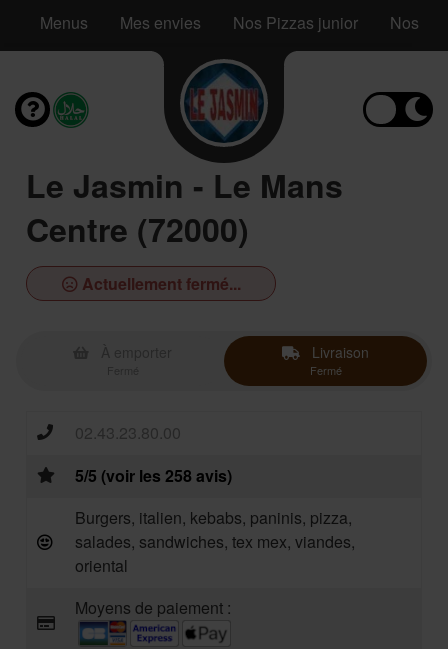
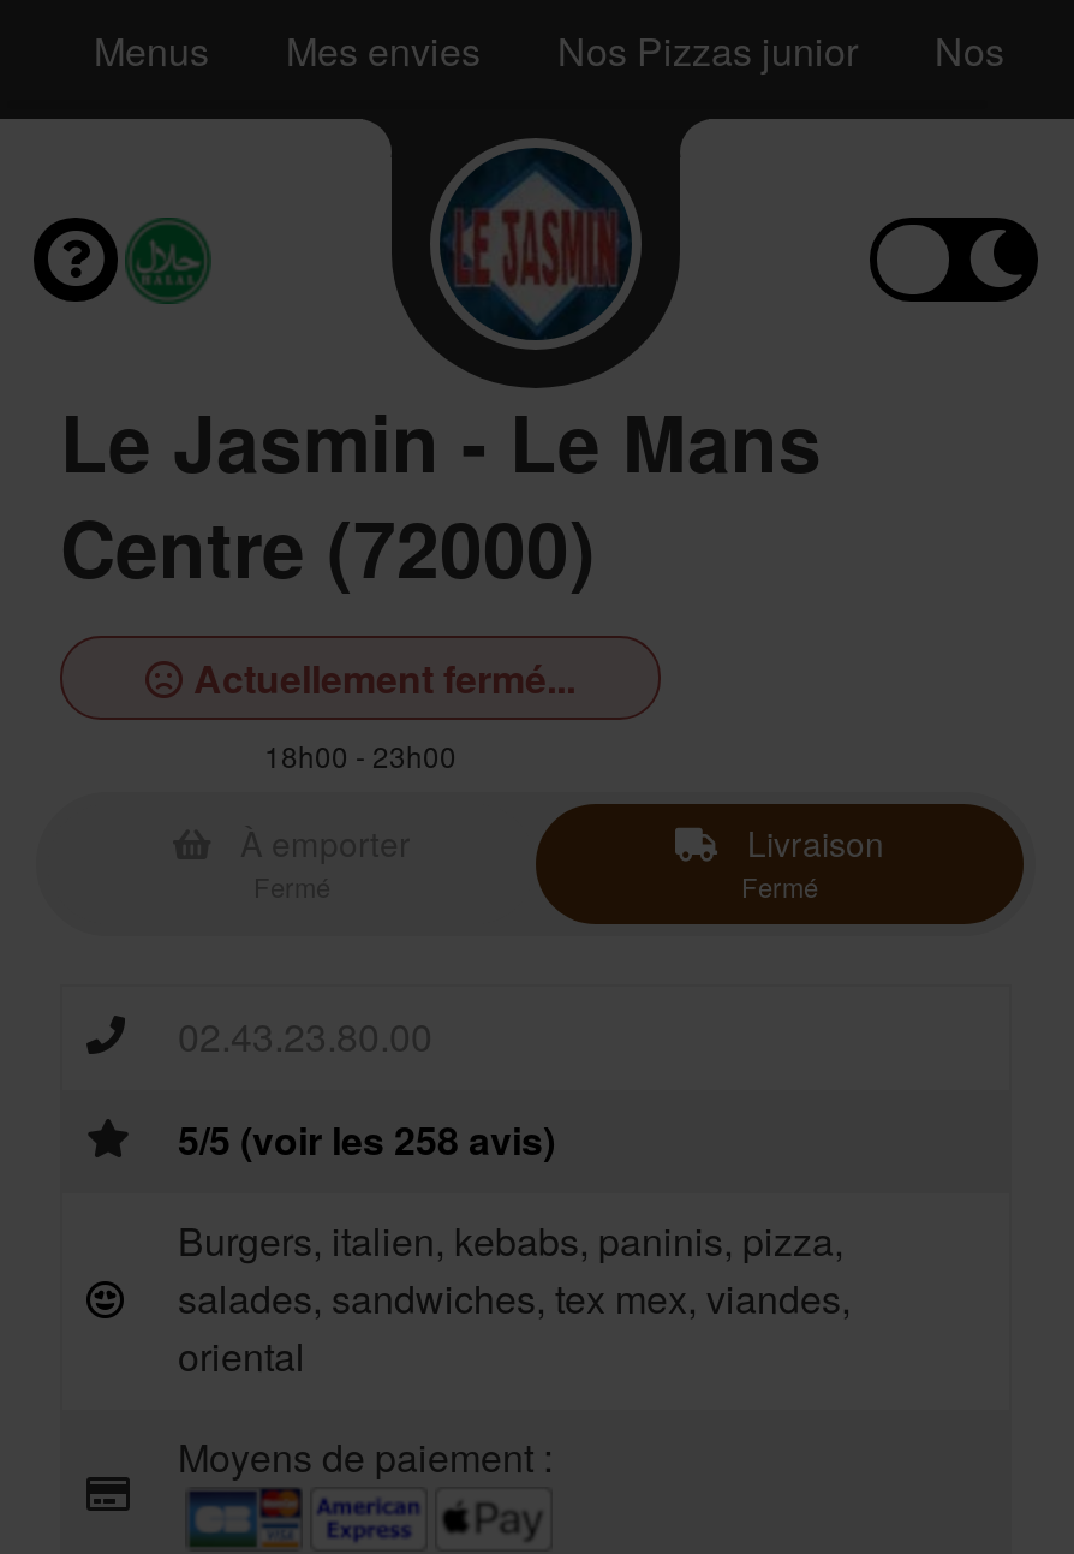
+ 18h00 - 23h00
